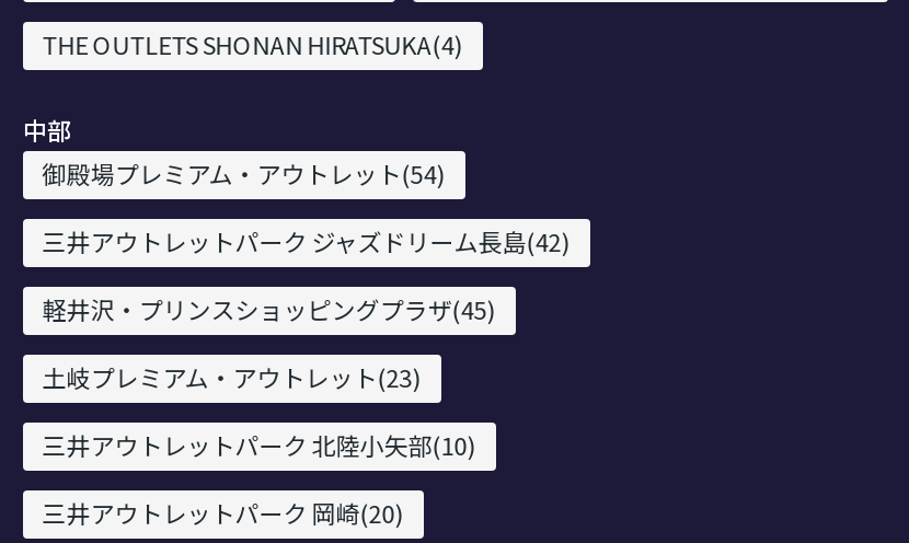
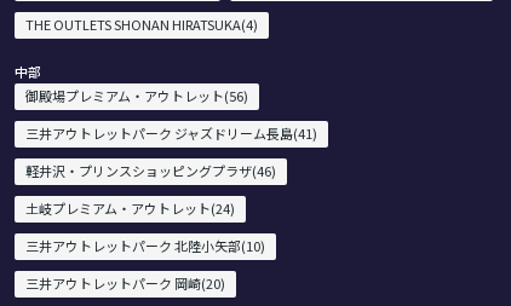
- 御殿場プレミアム・アウトレット(54)
+ 御殿場プレミアム・アウトレット(56)

- 三井アウトレットパーク ジャズドリーム長島(42)
+ 三井アウトレットパーク ジャズドリーム長島(41)

- 軽井沢・プリンスショッピングプラザ(45)
+ 軽井沢・プリンスショッピングプラザ(46)

- 土岐プレミアム・アウトレット(23)
+ 土岐プレミアム・アウトレット(24)
